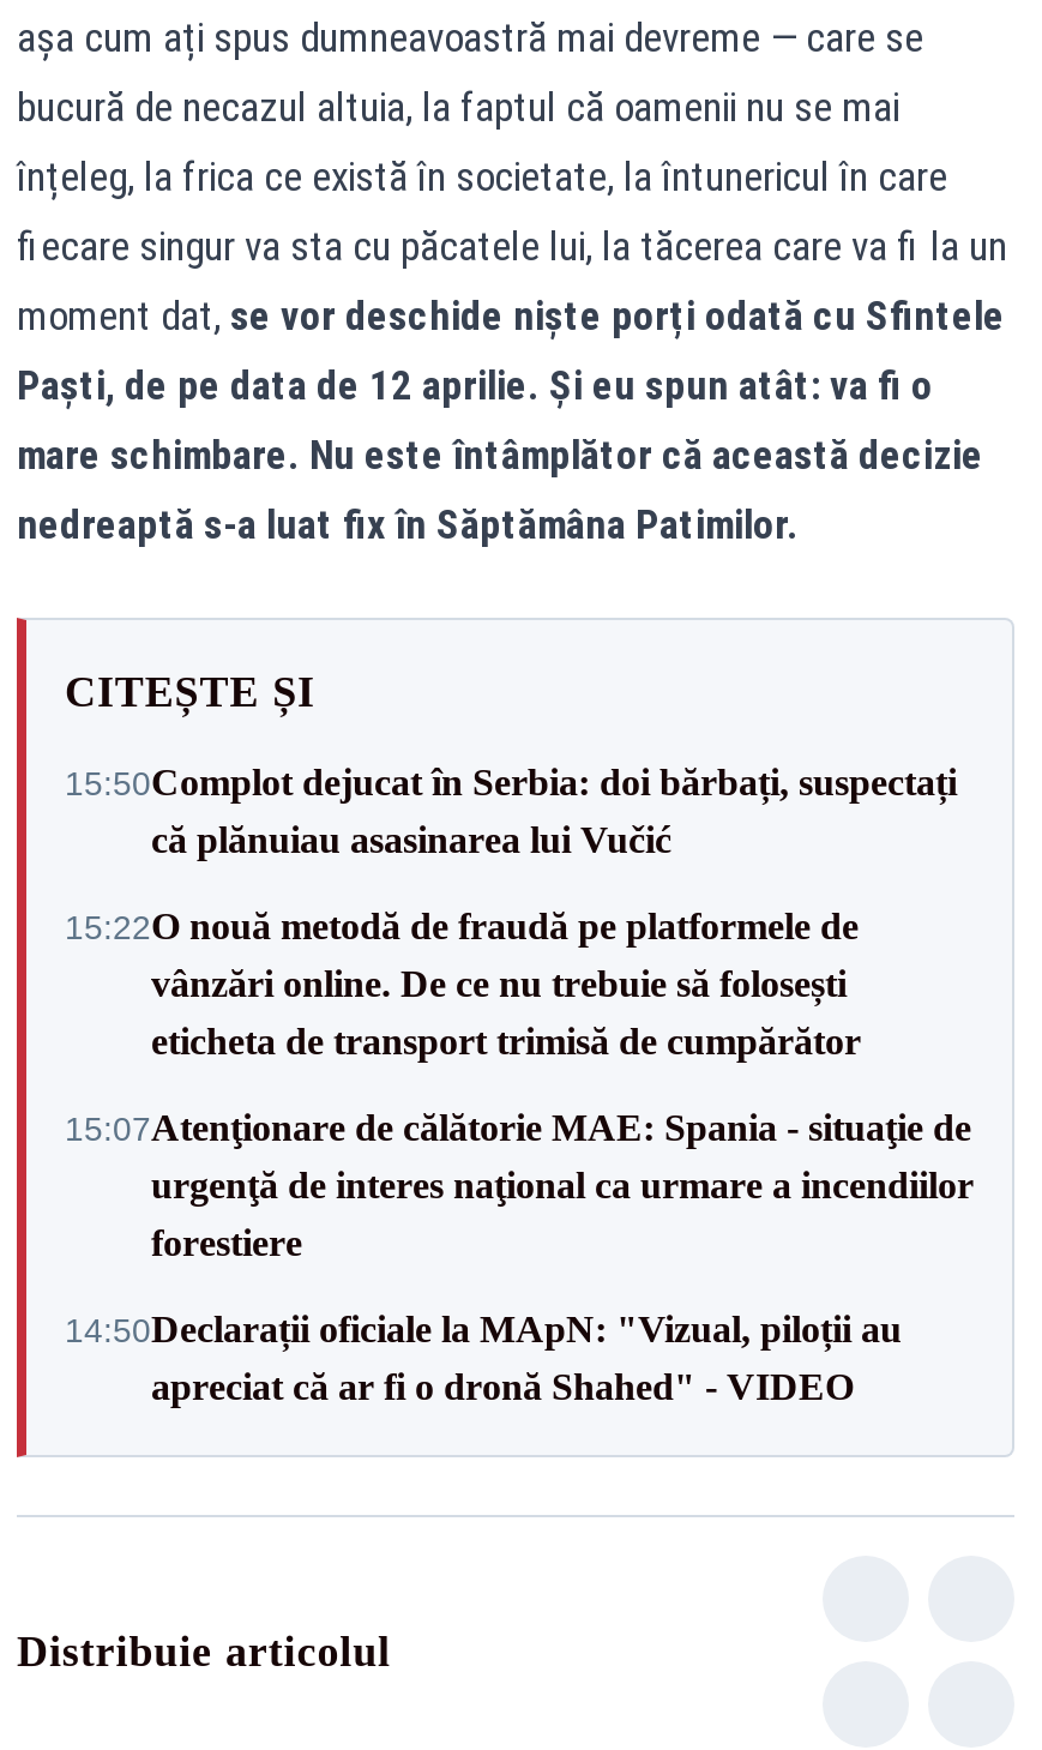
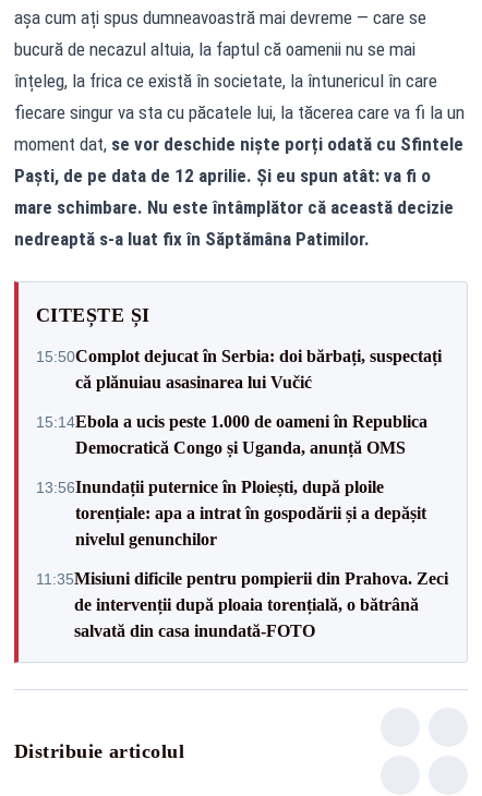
- 15:22O nouă metodă de fraudă pe platformele de
- vânzări online. De ce nu trebuie să folosești
- eticheta de transport trimisă de cumpărător
+ 15:14Ebola a ucis peste 1.000 de oameni în Republica
+ Democratică Congo și Uganda, anunță OMS

- 15:07Atenţionare de călătorie MAE: Spania - situaţie de
- urgenţă de interes naţional ca urmare a incendiilor
- forestiere
+ 13:56Inundații puternice în Ploiești, după ploile
+ torențiale: apa a intrat în gospodării și a depășit
+ nivelul genunchilor

- 14:50Declarații oficiale la MApN: "Vizual, piloții au
- apreciat că ar fi o dronă Shahed" - VIDEO
+ 11:35Misiuni dificile pentru pompierii din Prahova. Zeci
+ de intervenții după ploaia torențială, o bătrână
+ salvată din casa inundată-FOTO
